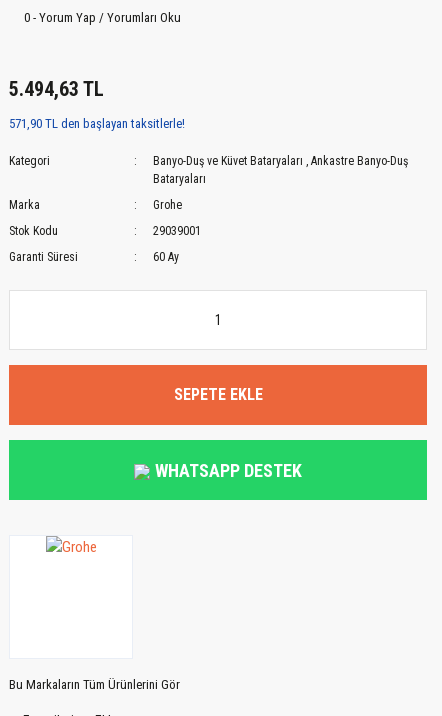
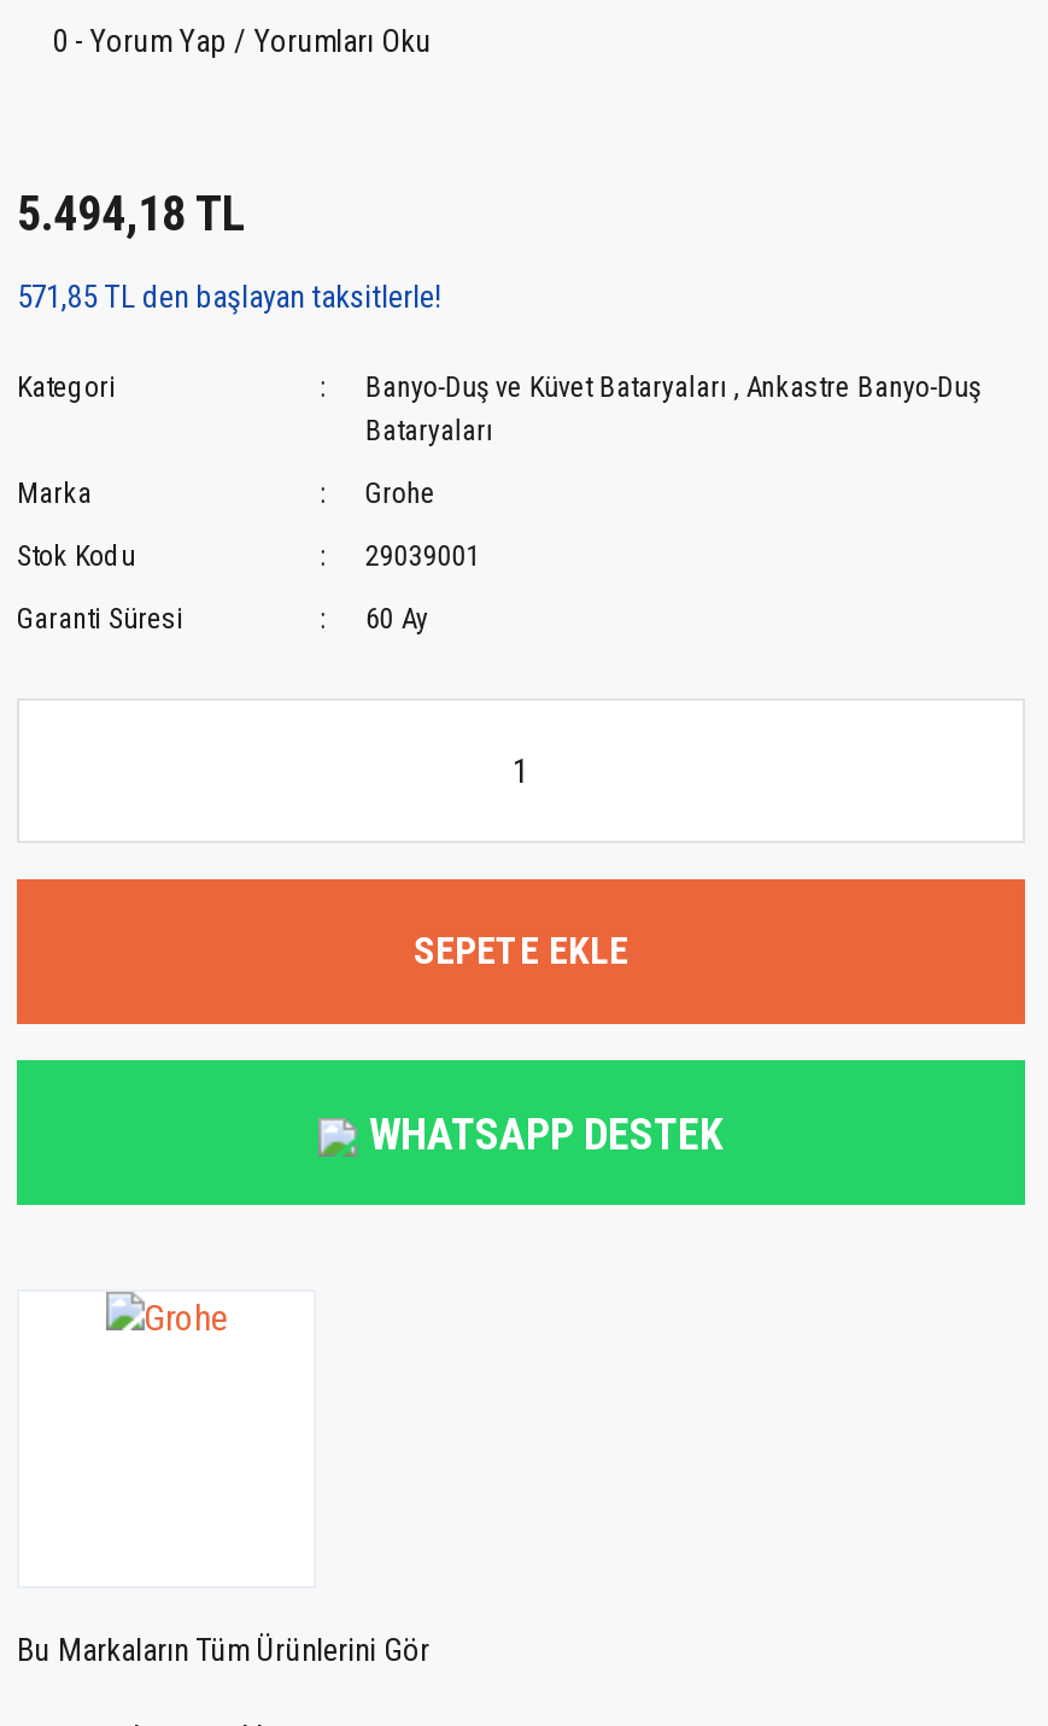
- 5.494,63 TL
+ 5.494,18 TL

- 571,90 TL den başlayan taksitlerle!
+ 571,85 TL den başlayan taksitlerle!
